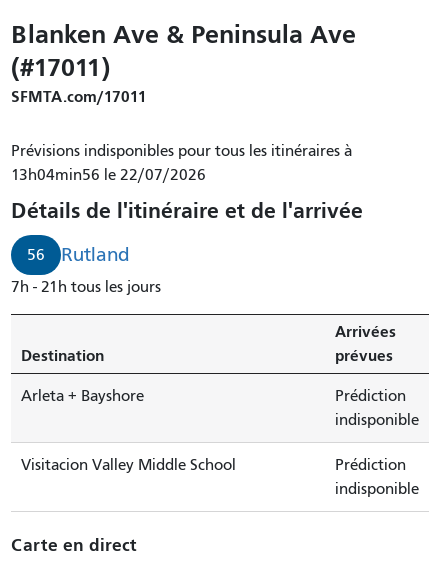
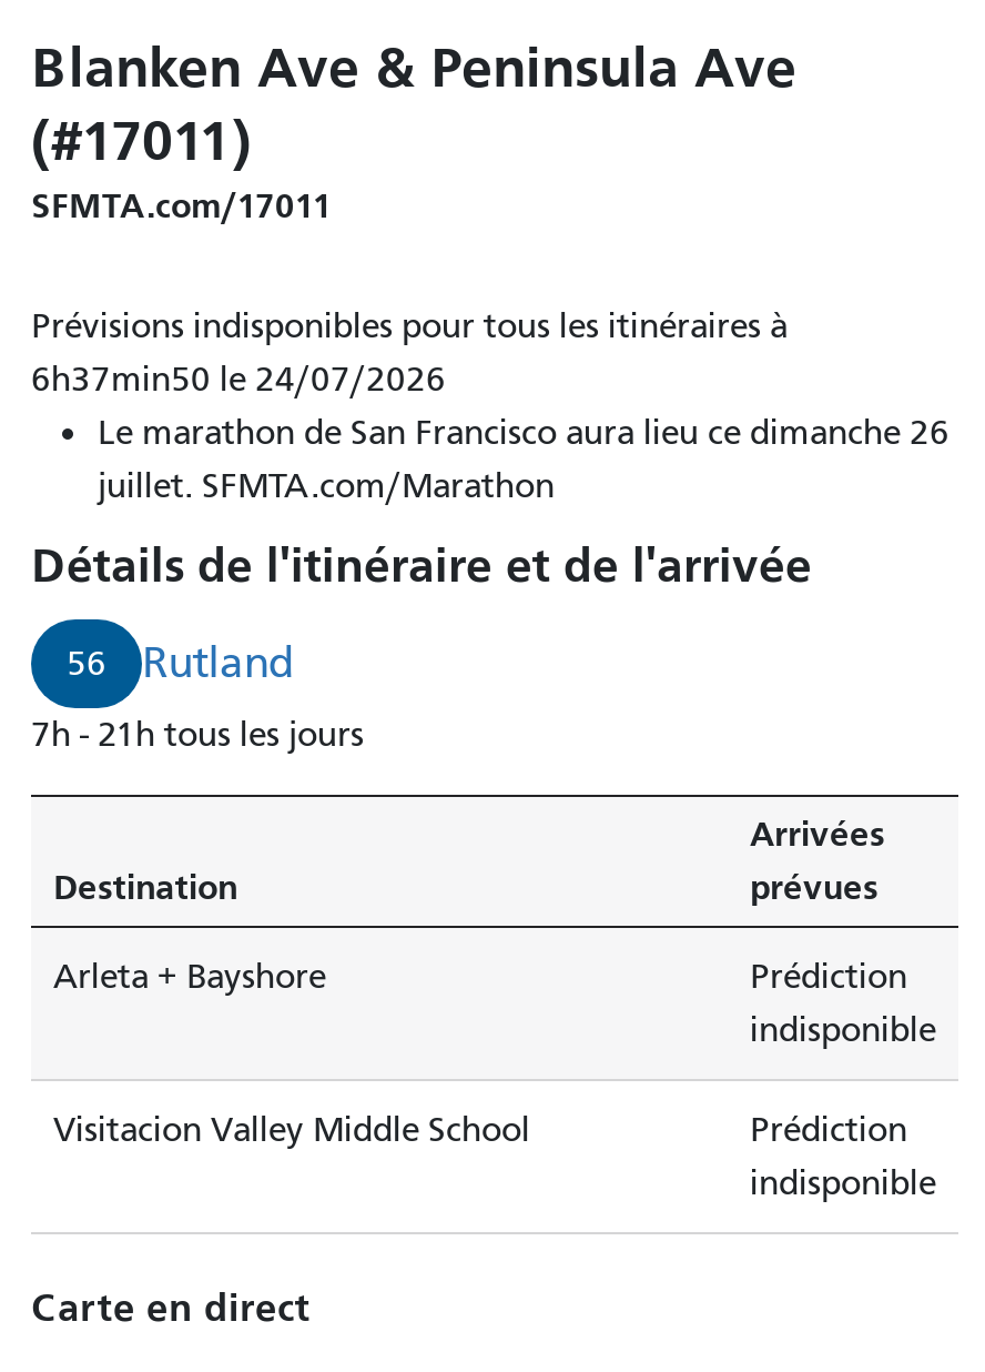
- 13h04min56 le 22/07/2026
+ 6h37min50 le 24/07/2026
+ Le marathon de San Francisco aura lieu ce dimanche 26
+ juillet. SFMTA.com/Marathon
